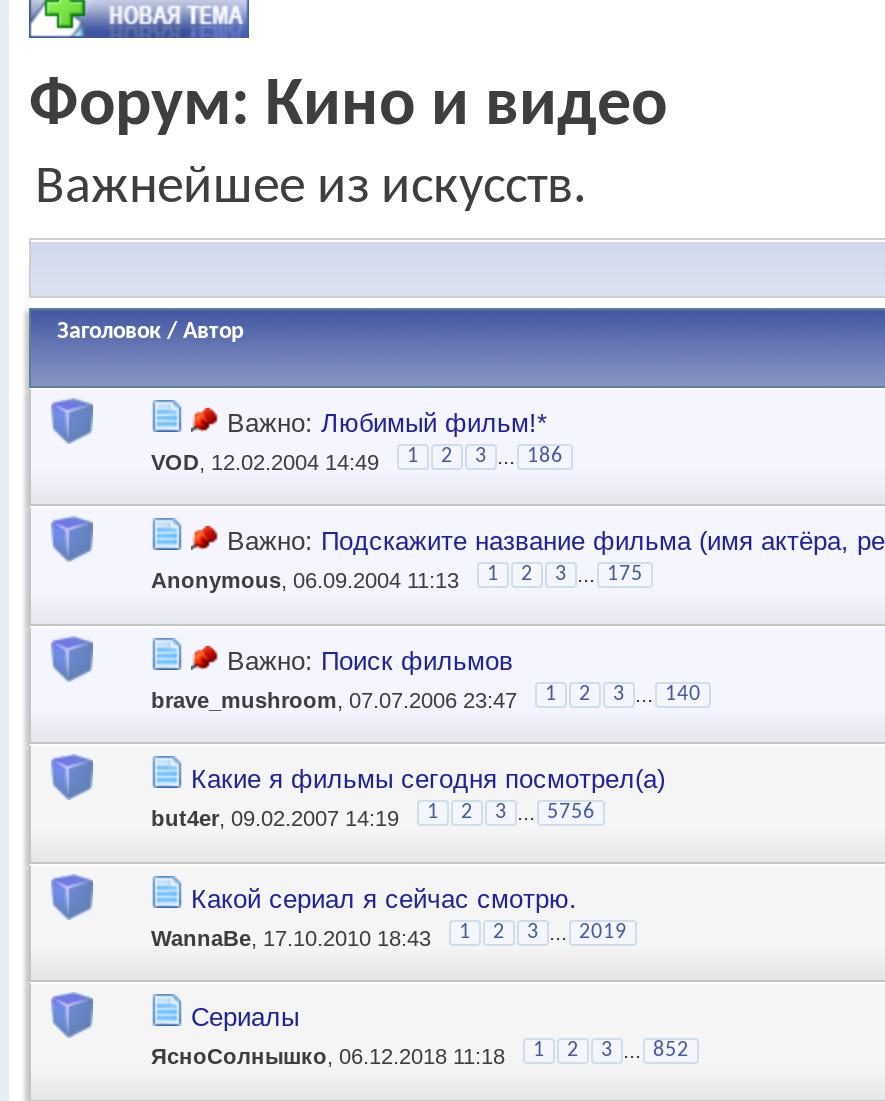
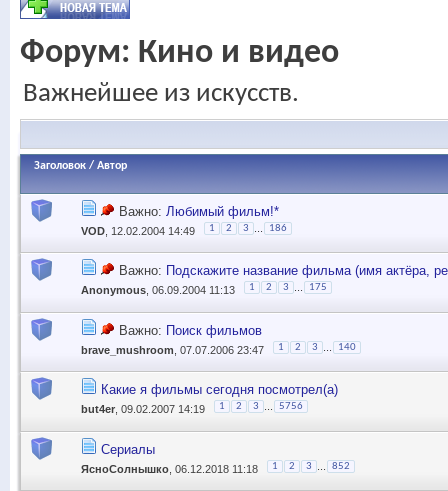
- Какой сериал я сейчас смотрю.
- WannaBe, 17.10.2010 18:43
- 1
- 2
- 3 ... 2019
